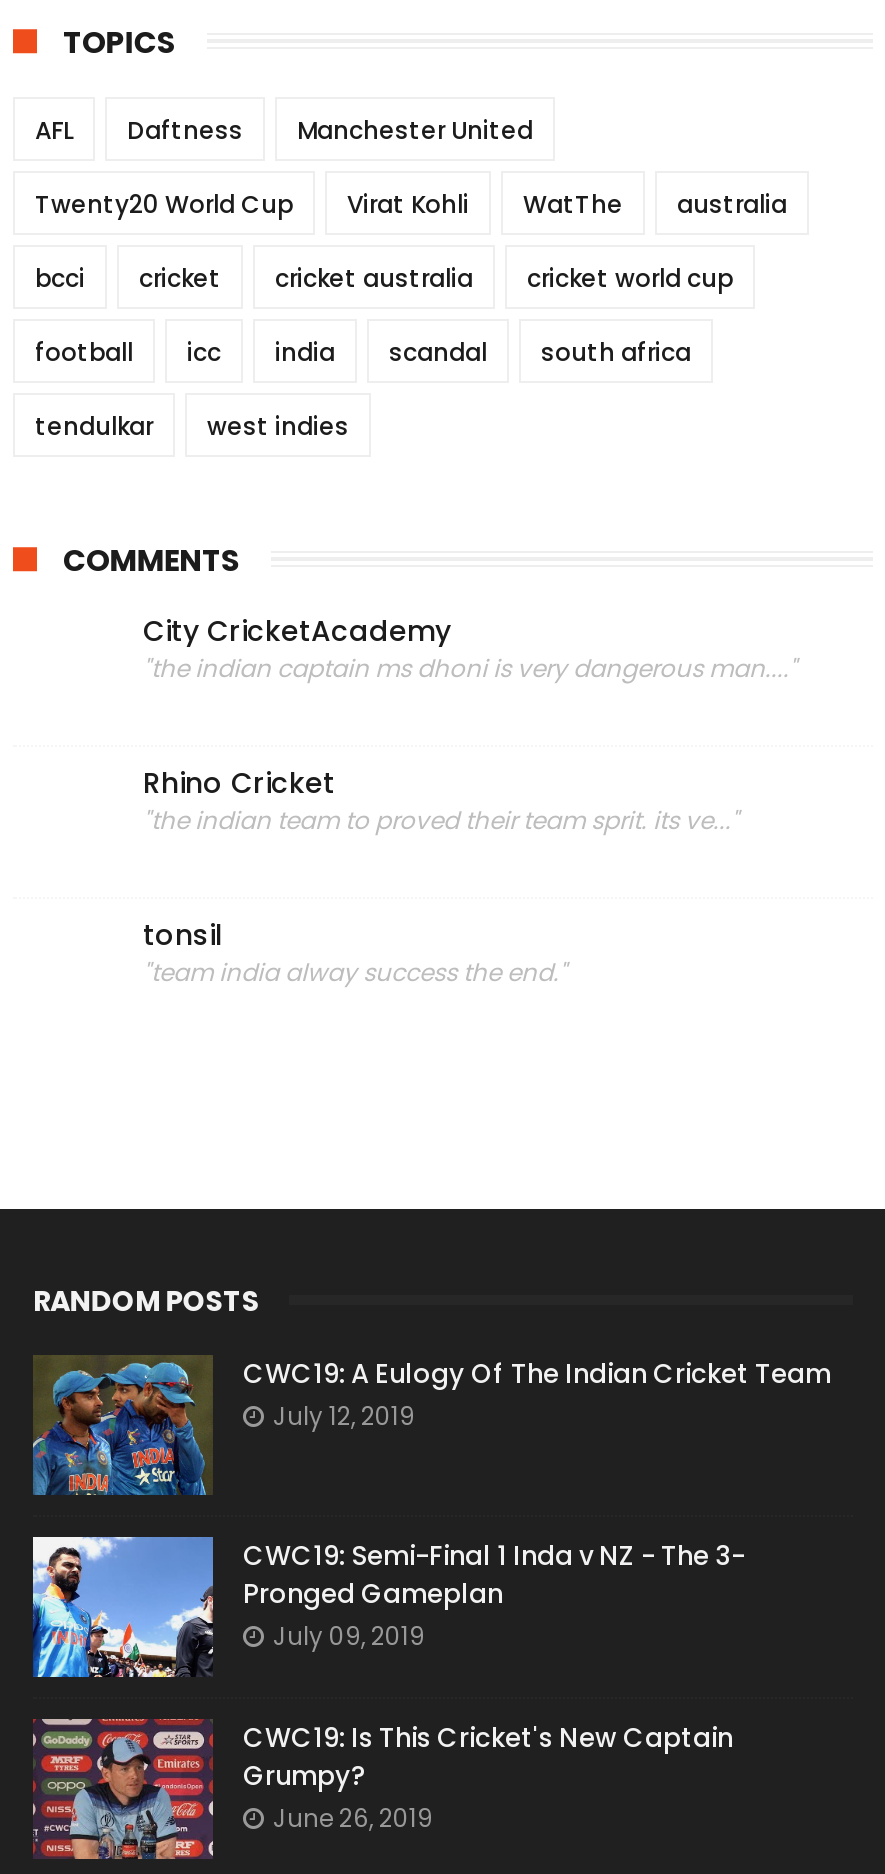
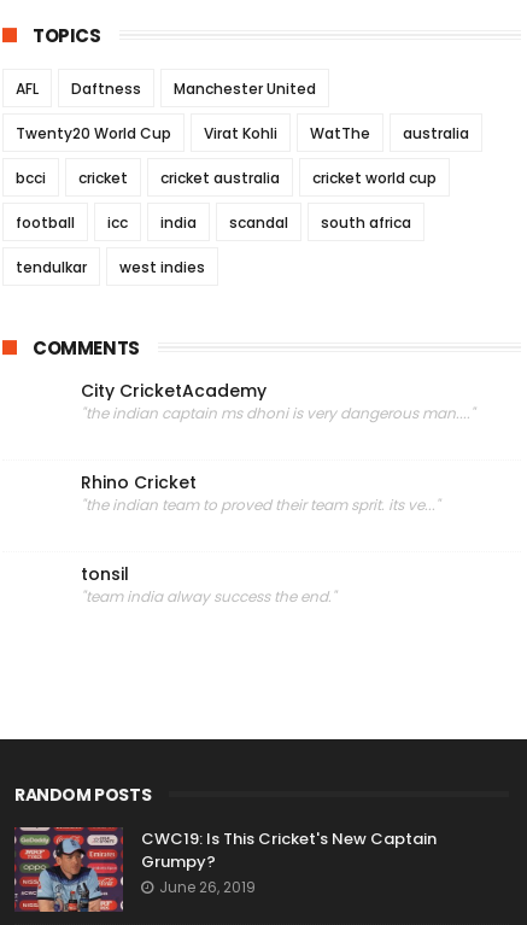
- [image]
- CWC19: A Eulogy Of The Indian Cricket Team
- July 12, 2019

- [image]
- CWC19: Semi-Final 1 Inda v NZ - The 3-
- Pronged Gameplan
- July 09, 2019
